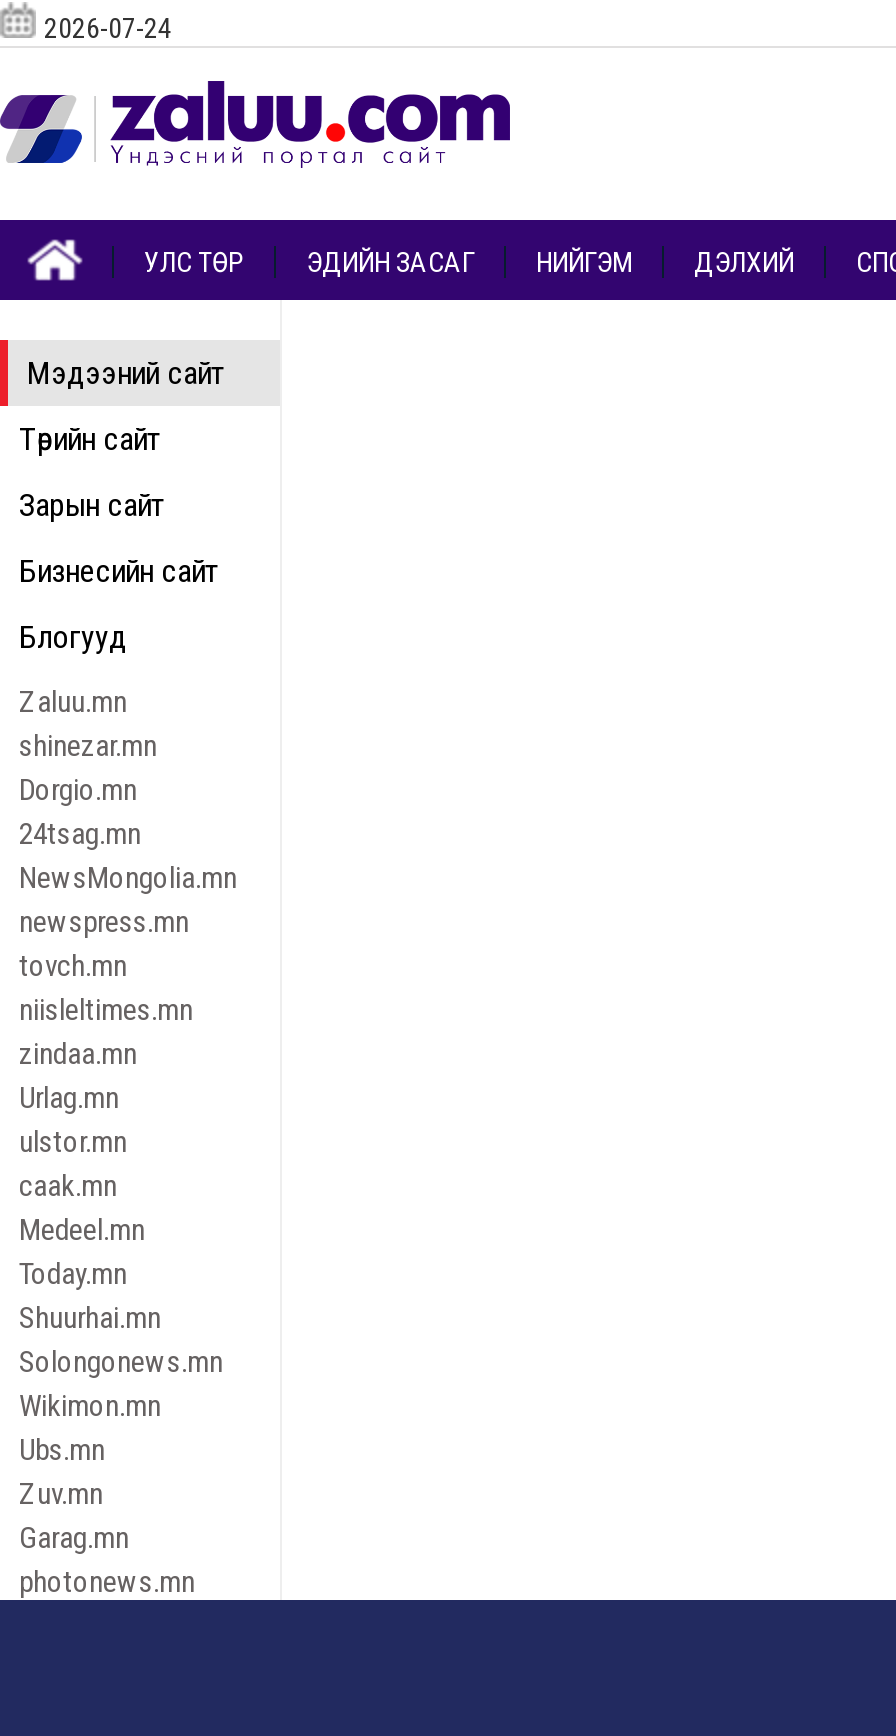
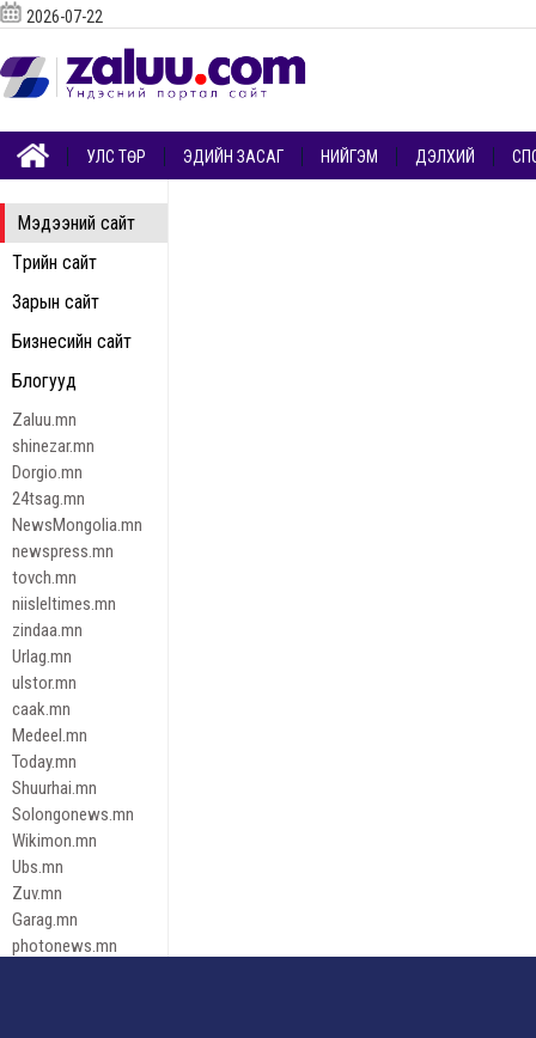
- 2026-07-24
+ 2026-07-22
